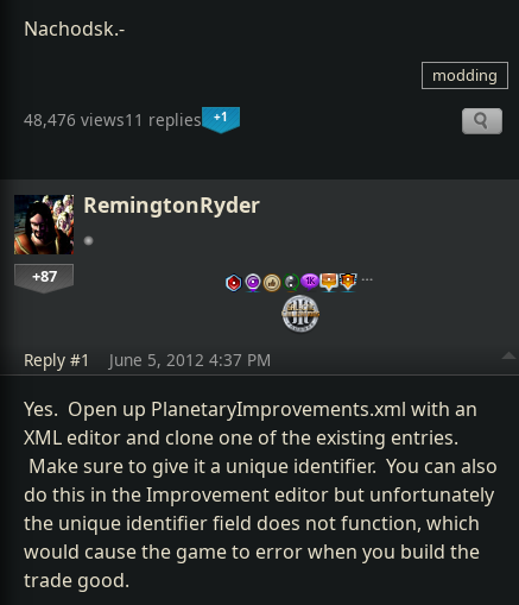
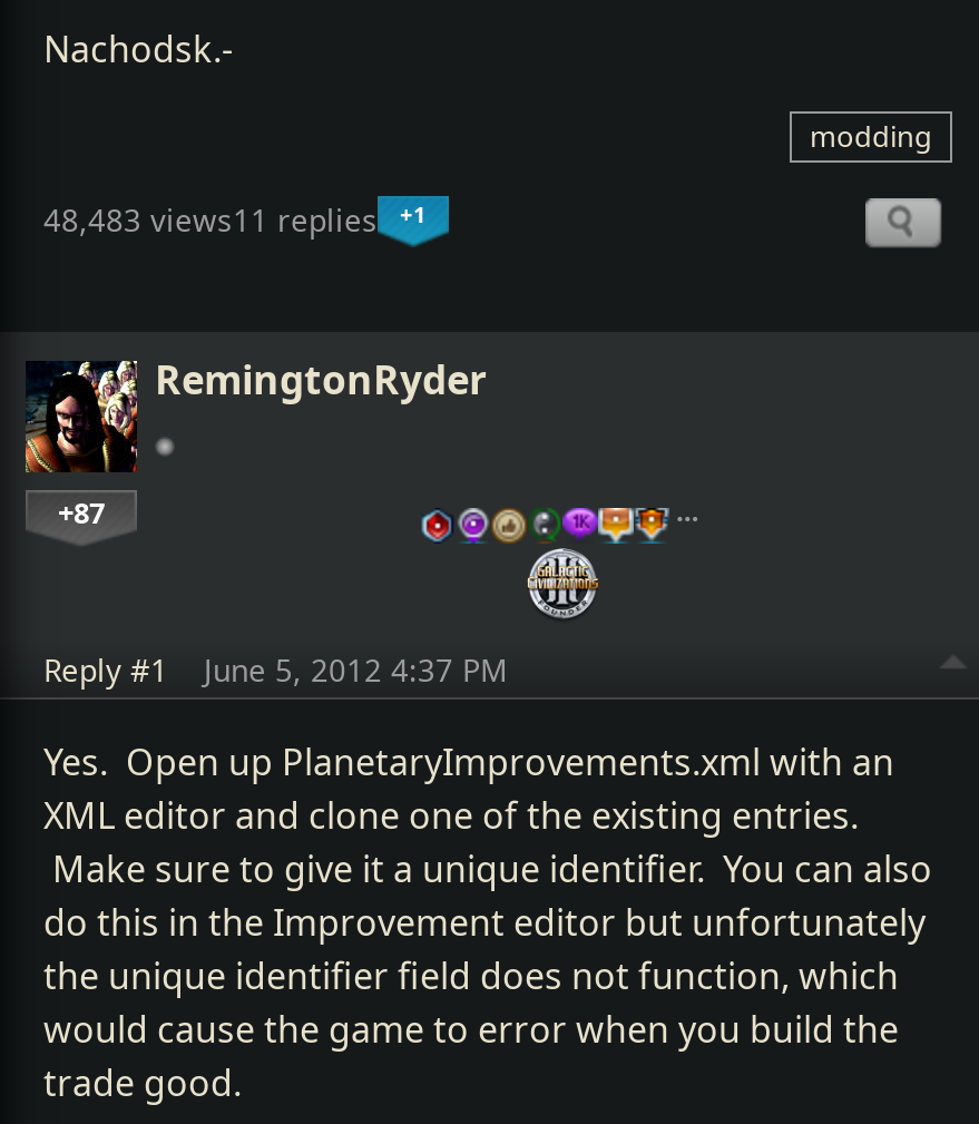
- 48,476 views11 replies
+ 48,483 views11 replies
